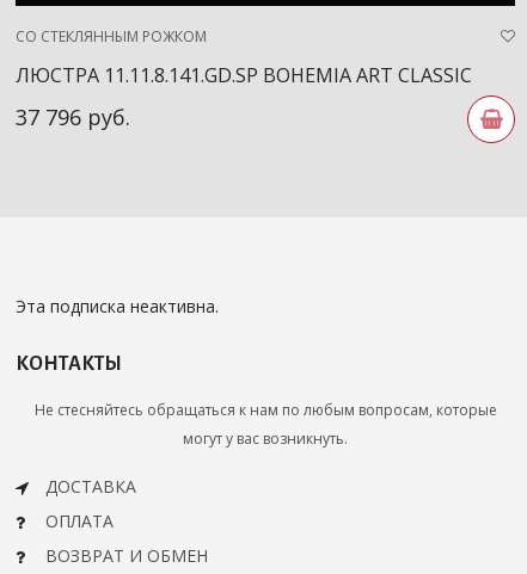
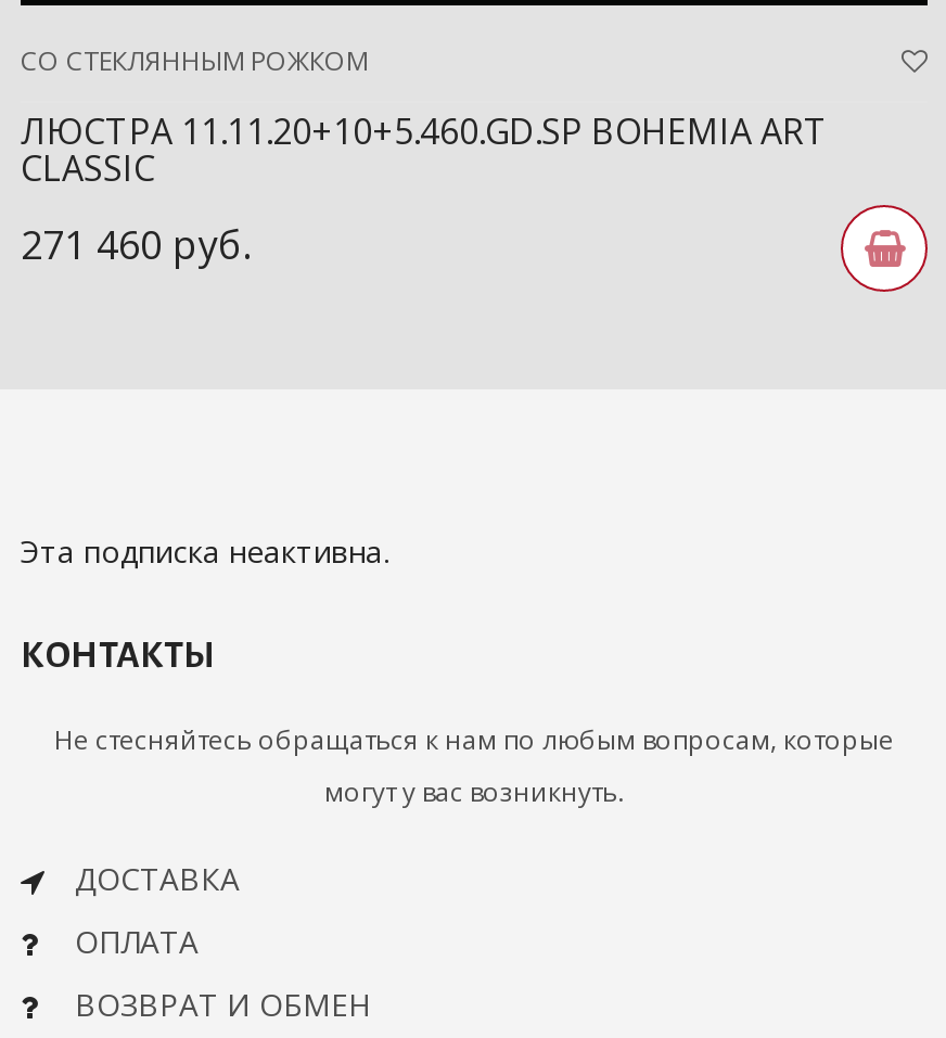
- ЛЮСТРА 11.11.8.141.GD.SP BOHEMIA ART CLASSIC
+ ЛЮСТРА 11.11.20+10+5.460.GD.SP BOHEMIA ART
+ CLASSIC

- [image]
+ [image]

- 37 796 руб.
+ 271 460 руб.
